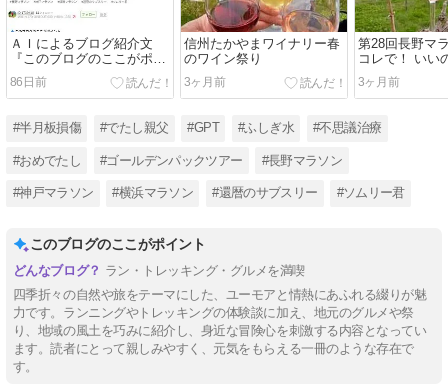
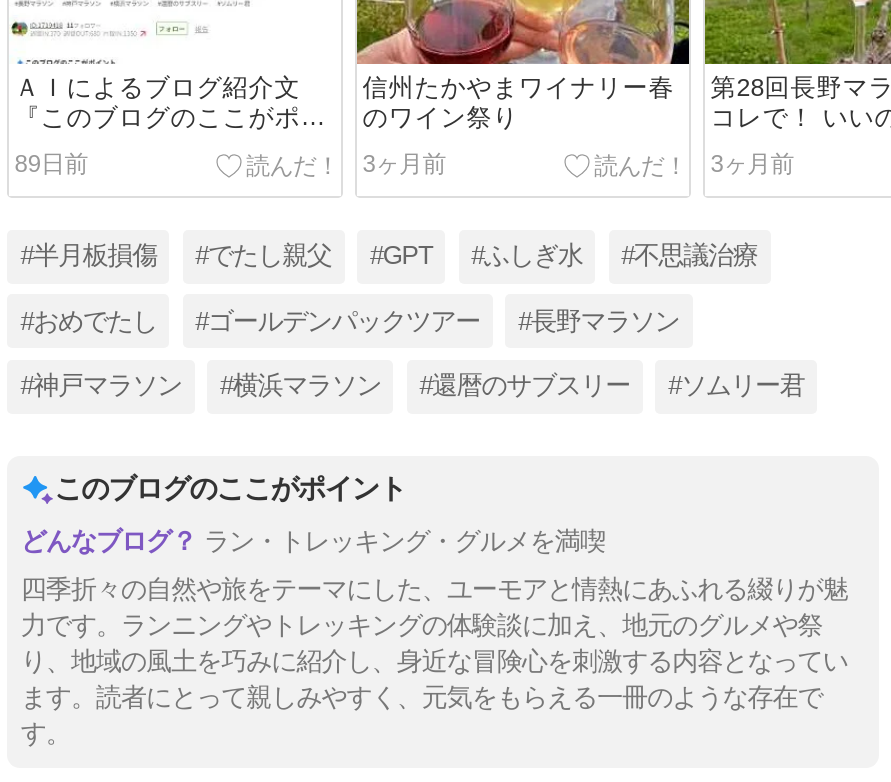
- 86日前
+ 89日前
